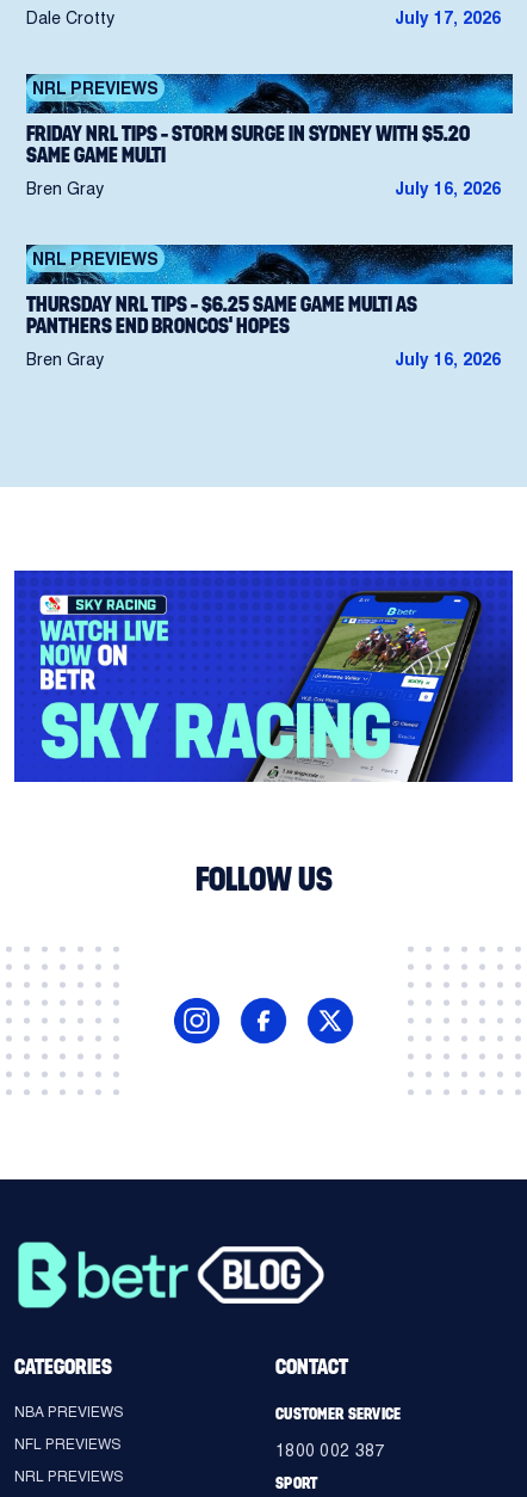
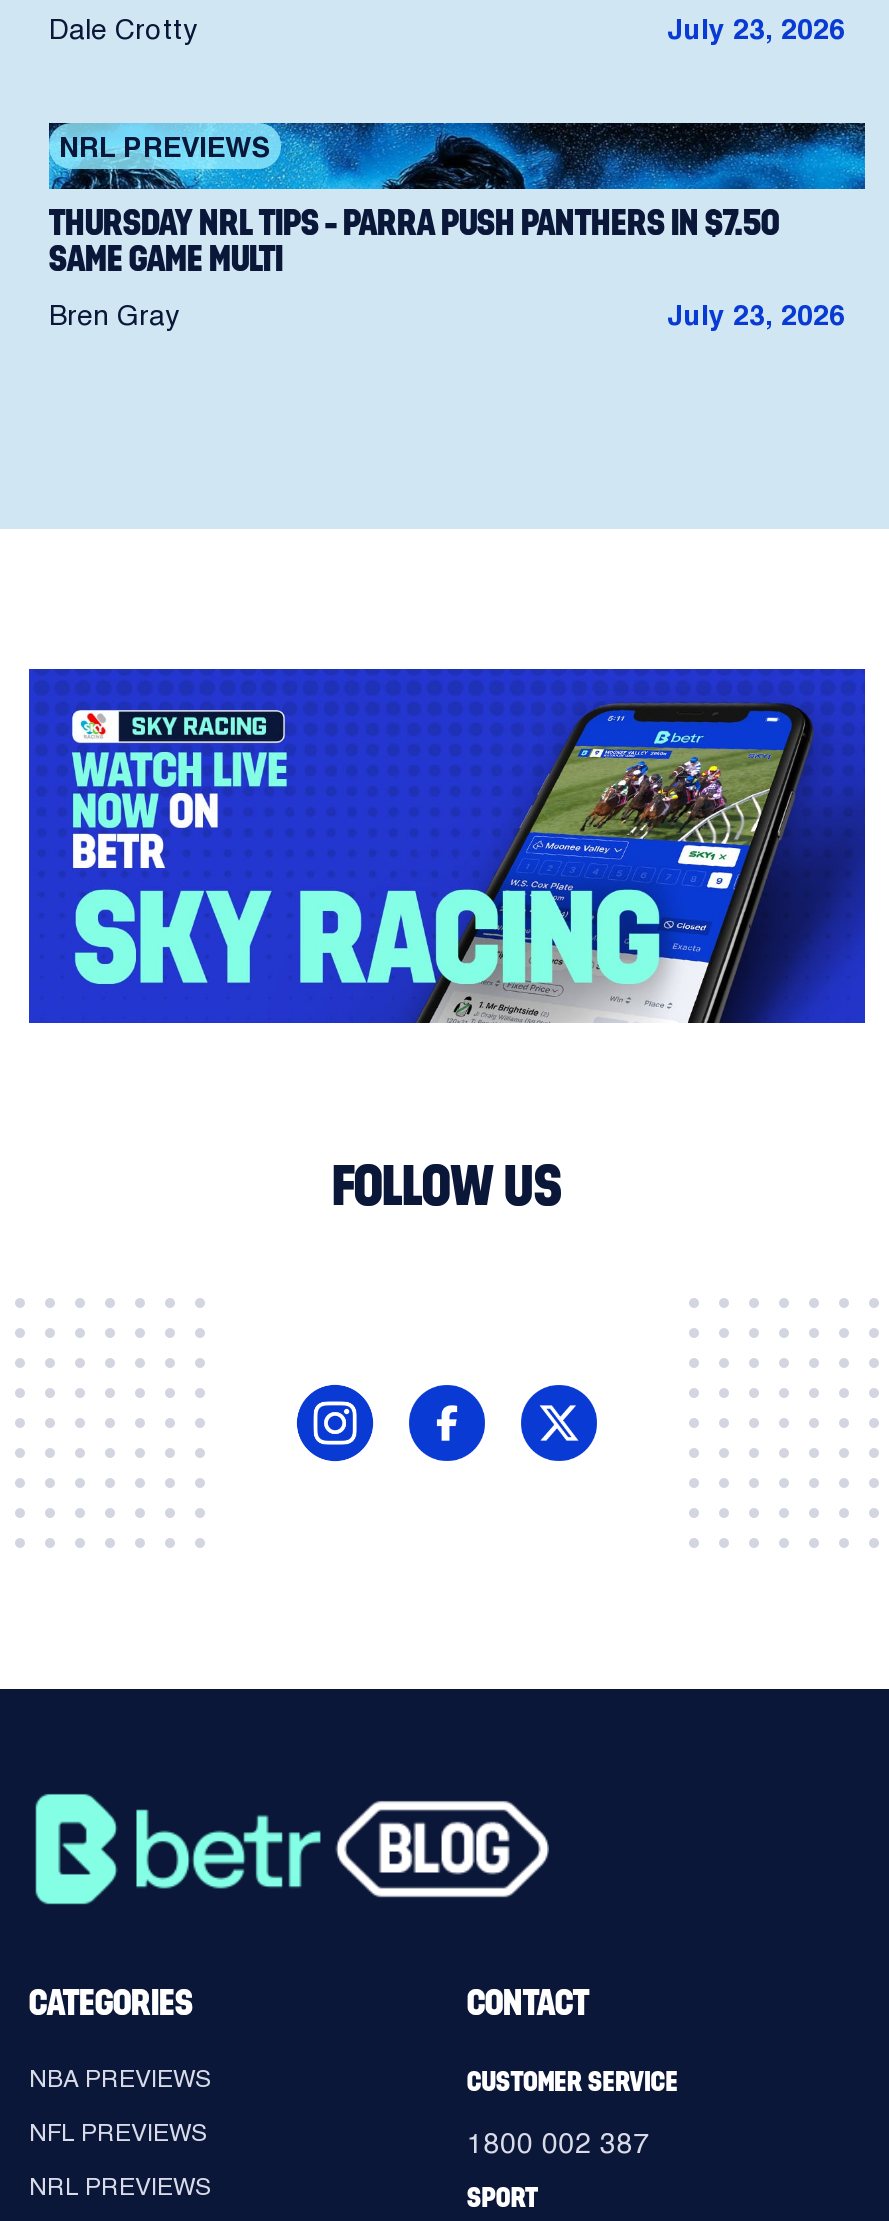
- July 17, 2026
+ July 23, 2026

- FRIDAY NRL TIPS – STORM SURGE IN SYDNEY WITH $5.20
+ THURSDAY NRL TIPS – PARRA PUSH PANTHERS IN $7.50

- July 16, 2026
- NRL PREVIEWS
- THURSDAY NRL TIPS – $6.25 SAME GAME MULTI AS
- PANTHERS END BRONCOS’ HOPES
- Bren Gray
- July 16, 2026
+ July 23, 2026
